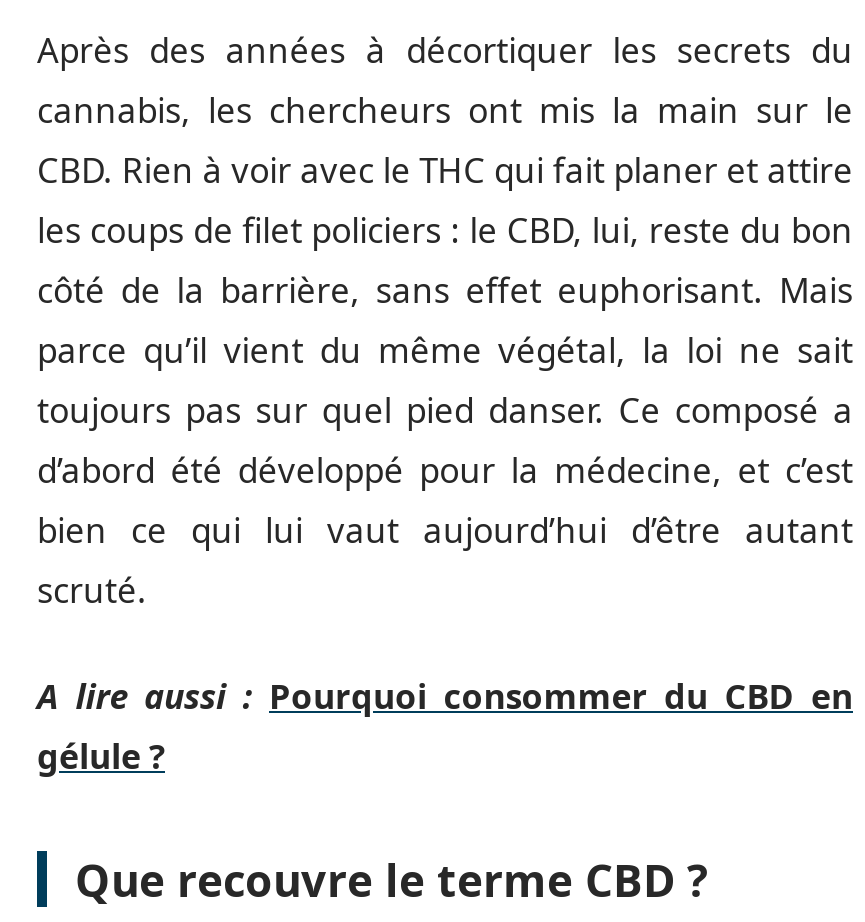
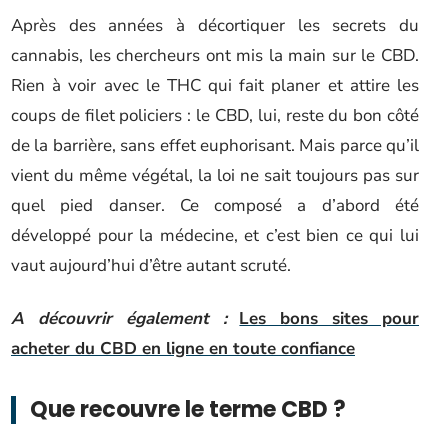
- A lire aussi : Pourquoi consommer du CBD en
- gélule ?
+ A découvrir également : Les bons sites pour
+ acheter du CBD en ligne en toute confiance
